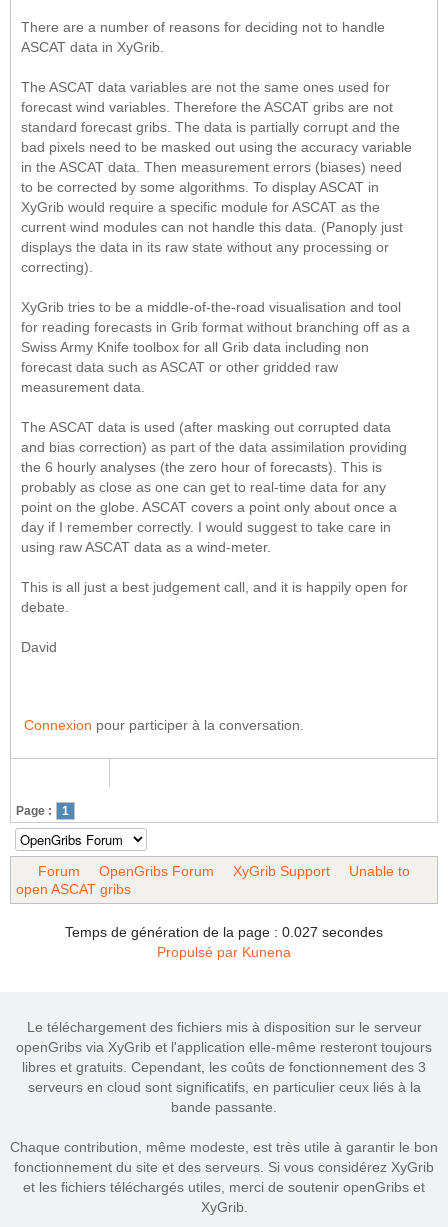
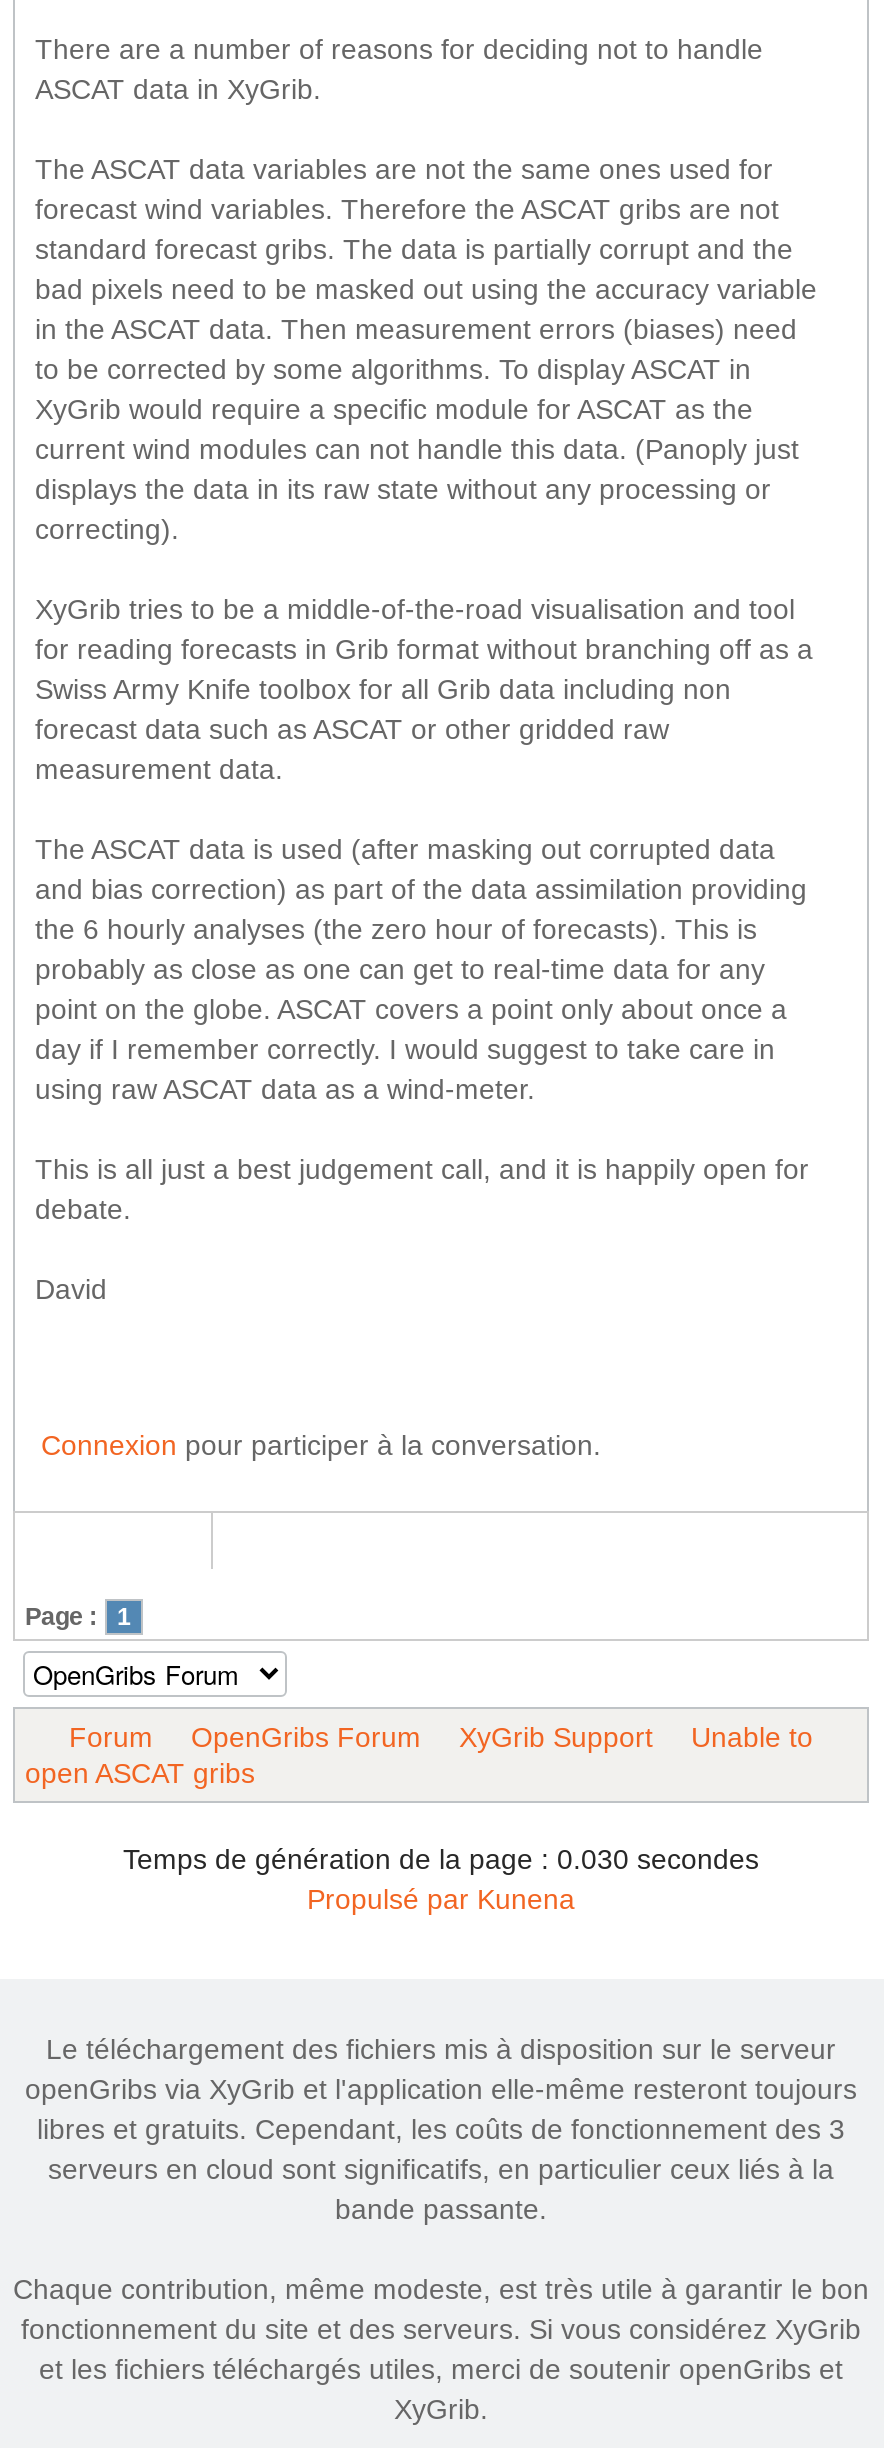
- Temps de génération de la page : 0.027 secondes
+ Temps de génération de la page : 0.030 secondes
